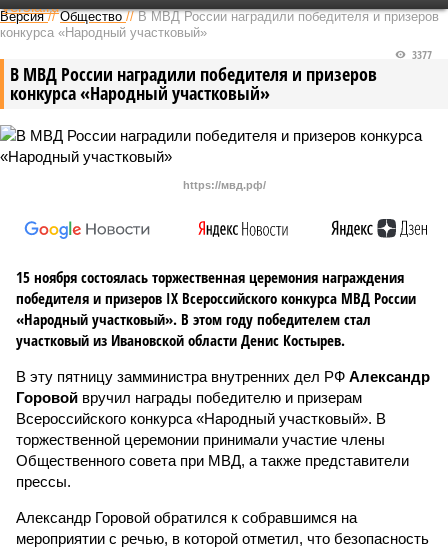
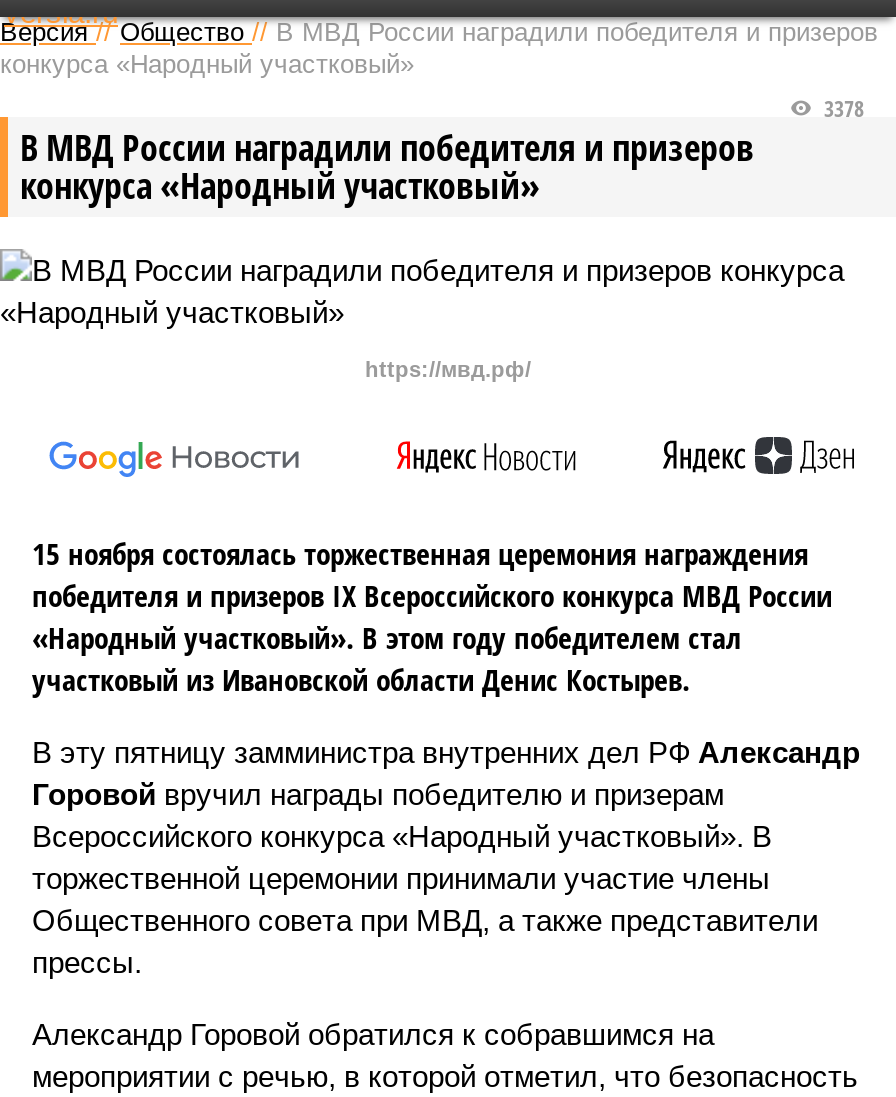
- 3377
+ 3378
